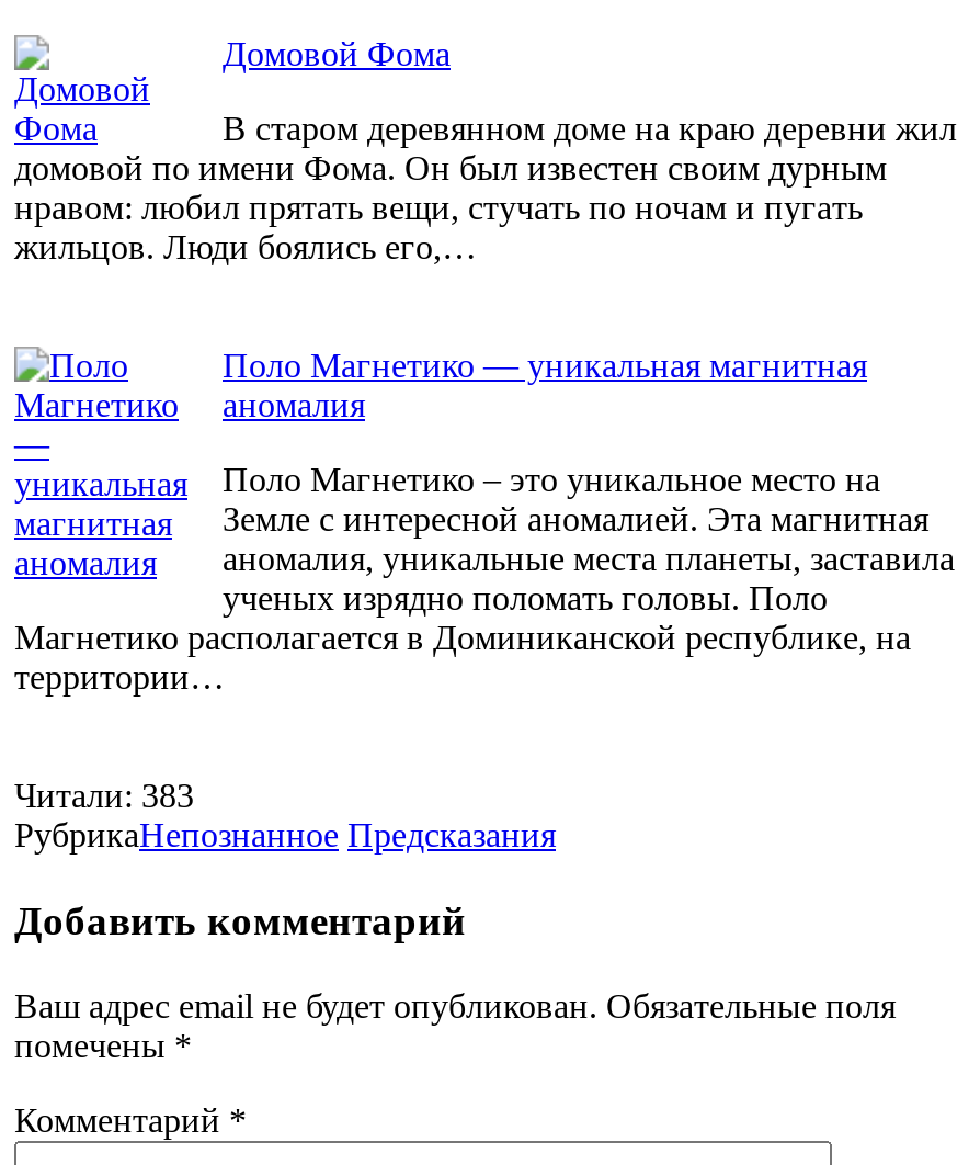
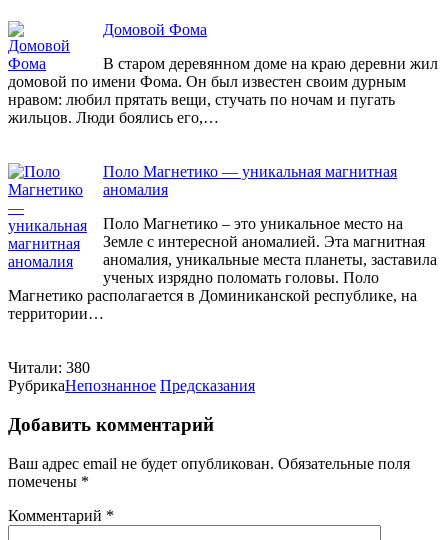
- Читали: 383
+ Читали: 380
